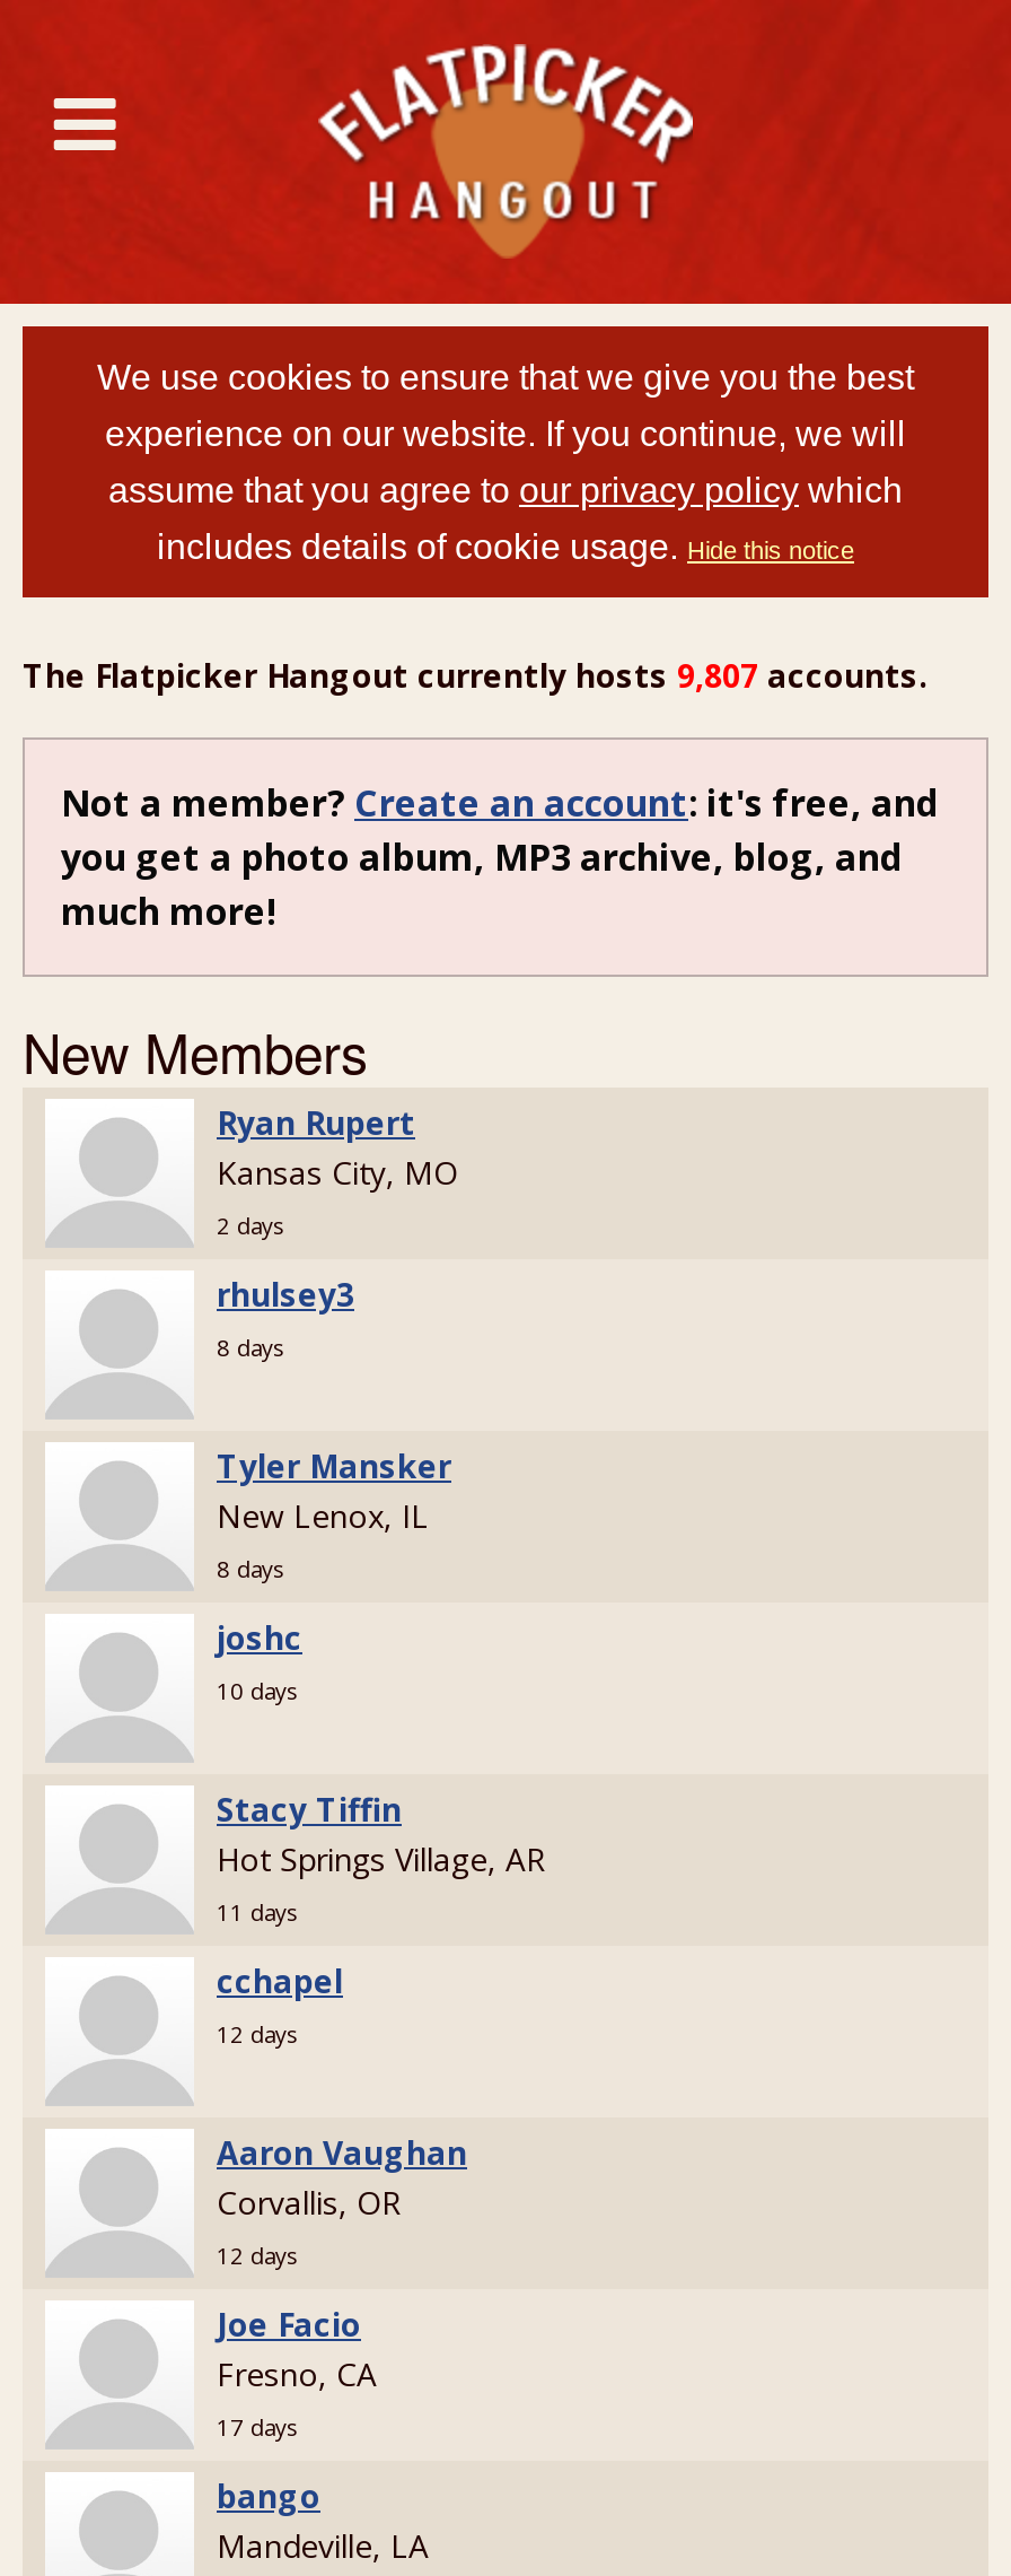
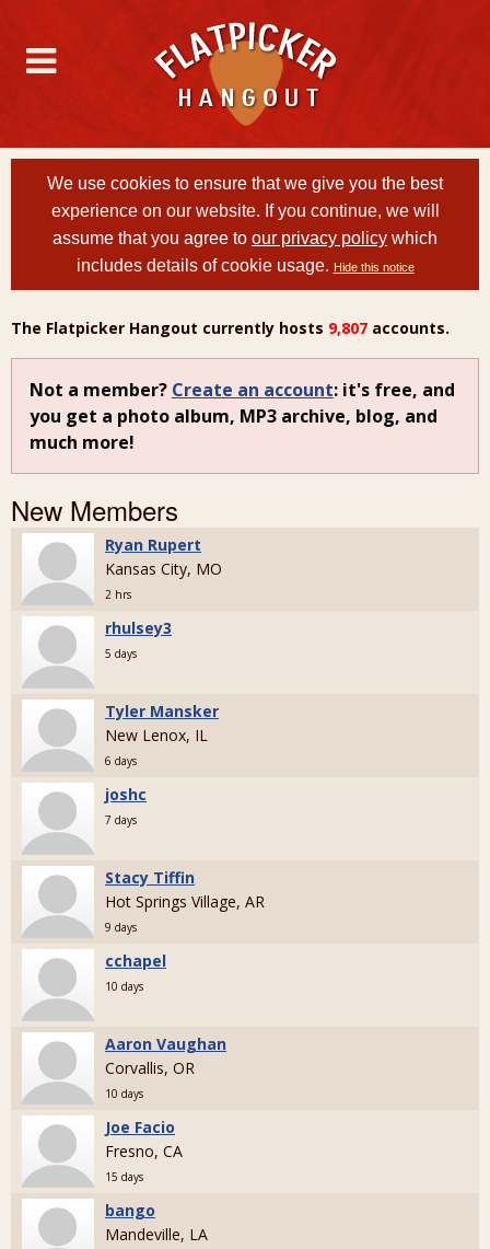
- 2 days
+ 2 hrs

- 8 days
+ 5 days

- 8 days
+ 6 days

- 10 days
+ 7 days

- 11 days
+ 9 days

- 12 days
+ 10 days

- 12 days
+ 10 days

- 17 days
+ 15 days
